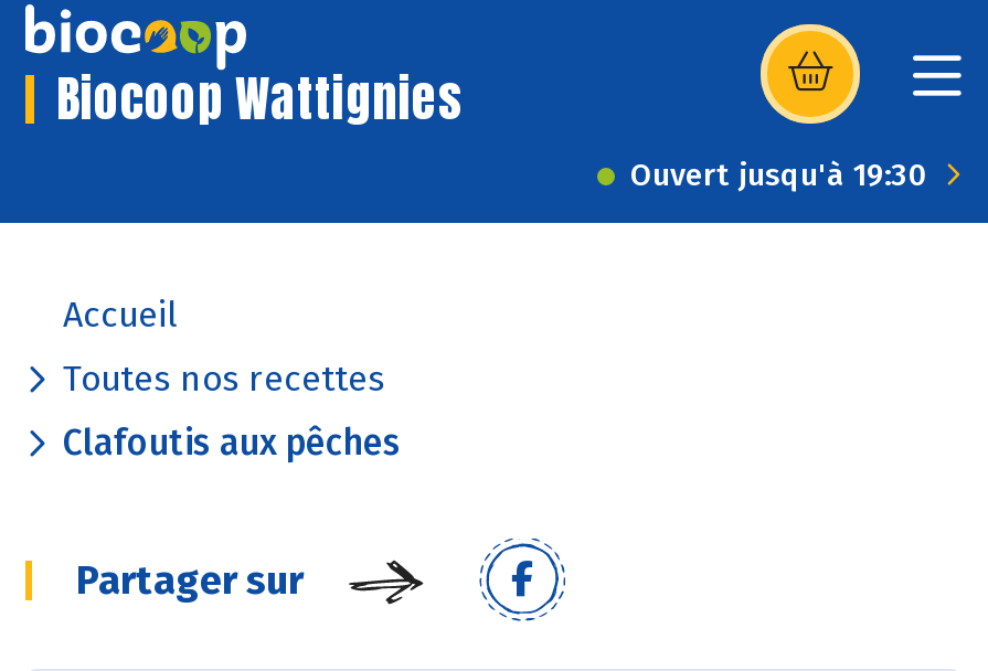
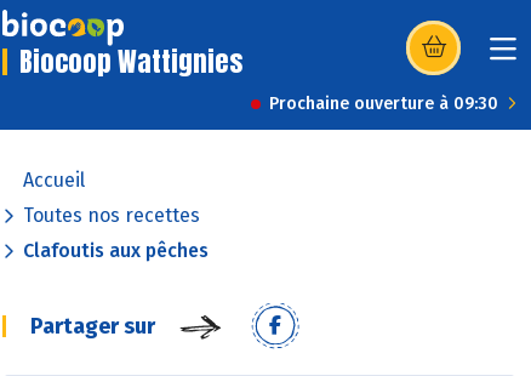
- Ouvert jusqu'à 19:30
+ Prochaine ouverture à 09:30
